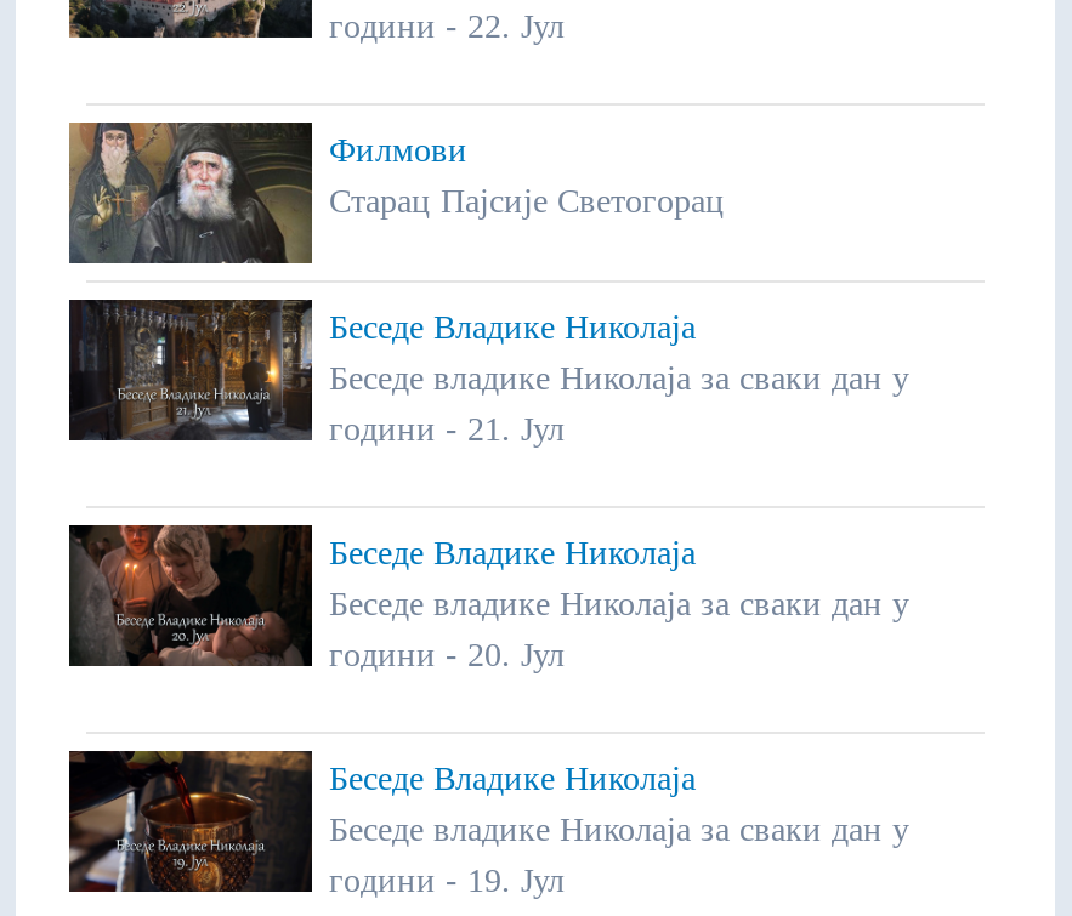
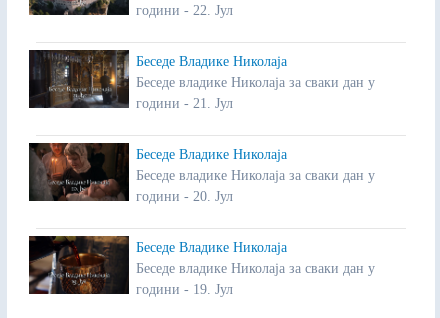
- [image]
- Филмови
- Старац Пајсије Светогорац
